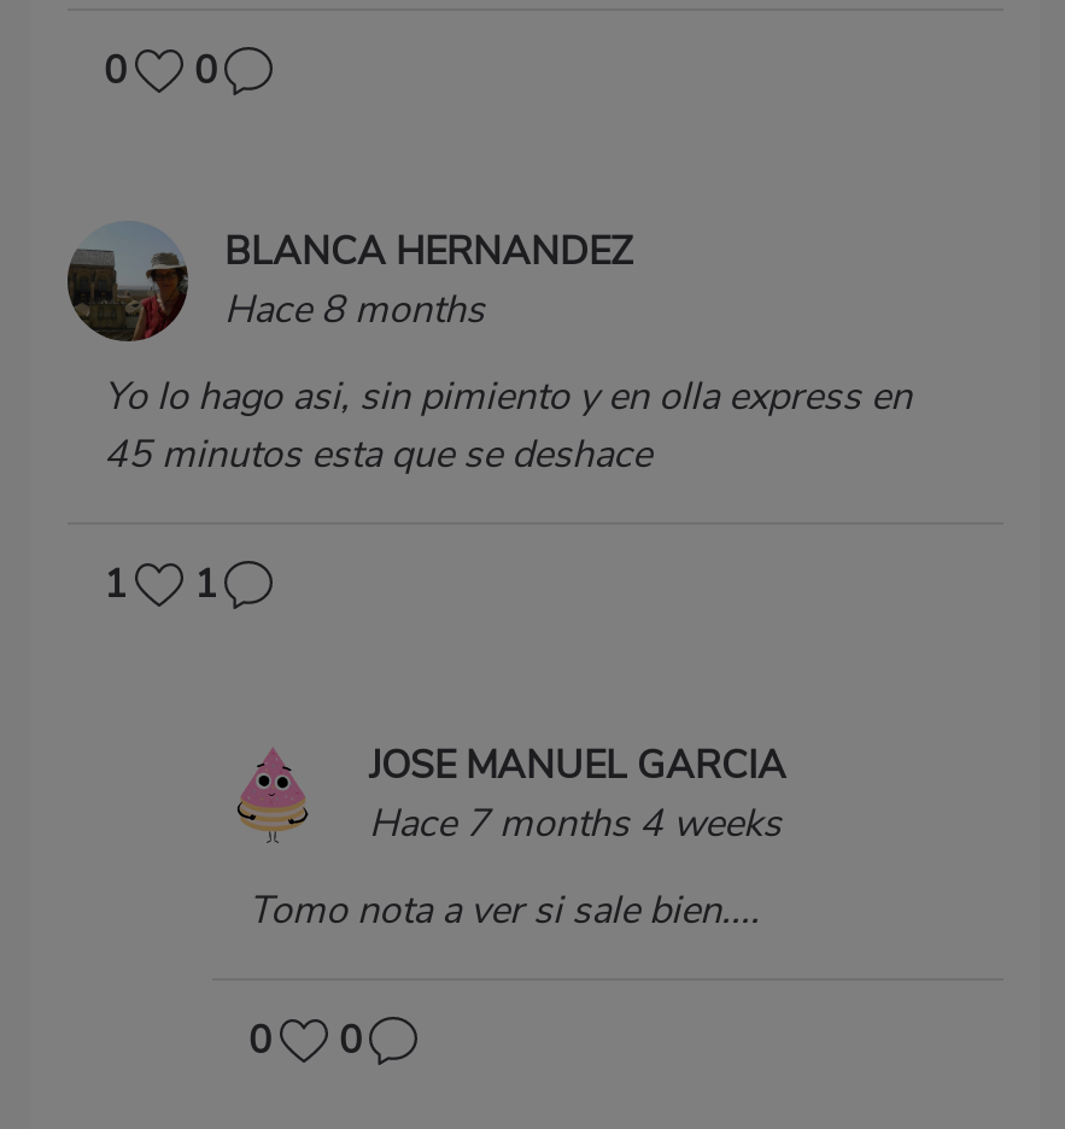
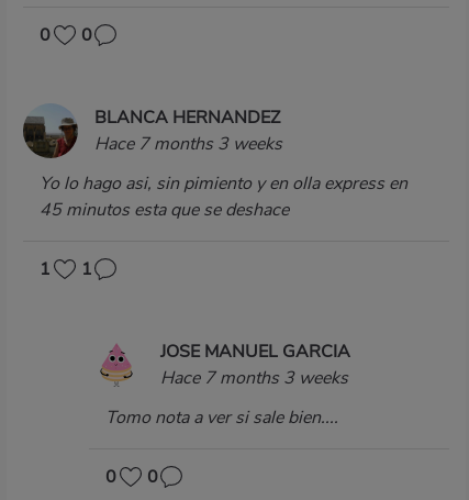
- Hace 8 months
+ Hace 7 months 3 weeks

- Hace 7 months 4 weeks
+ Hace 7 months 3 weeks
